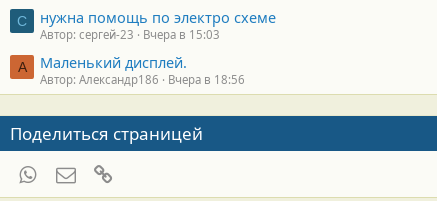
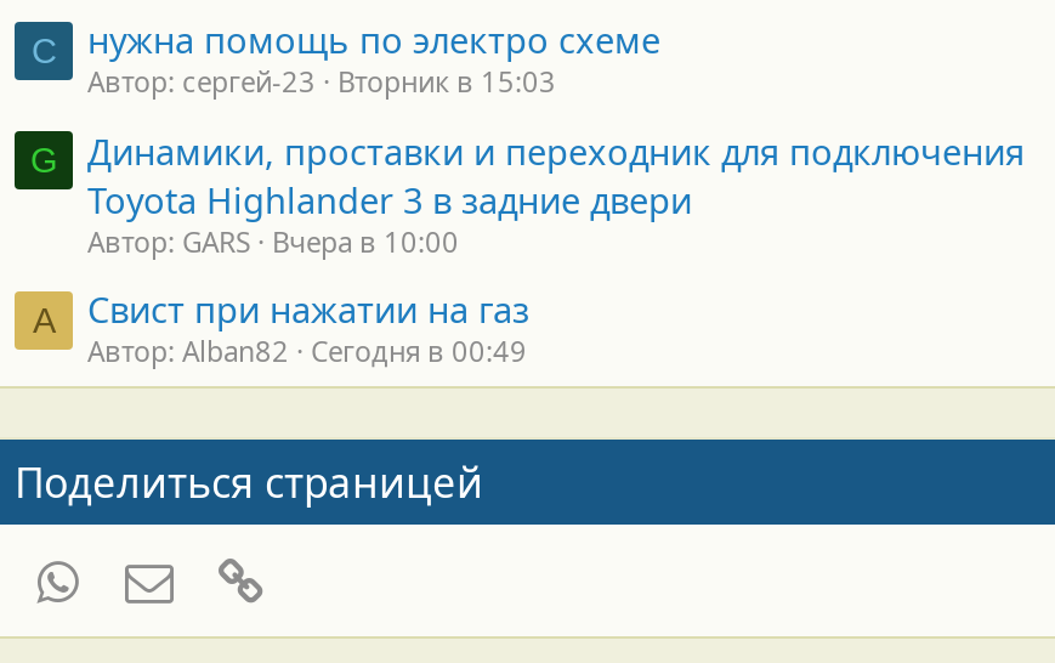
- Автор: сергей-23 Вчера в 15:03
- А
- Маленький дисплей.
- Автор: Александр186 Вчера в 18:56
+ Автор: сергей-23 Вторник в 15:03
+ G
+ Динамики, проставки и переходник для подключения
+ Toyota Highlander 3 в задние двери
+ Автор: GARS Вчера в 10:00
+ A
+ Свист при нажатии на газ
+ Автор: Alban82 Сегодня в 00:49
